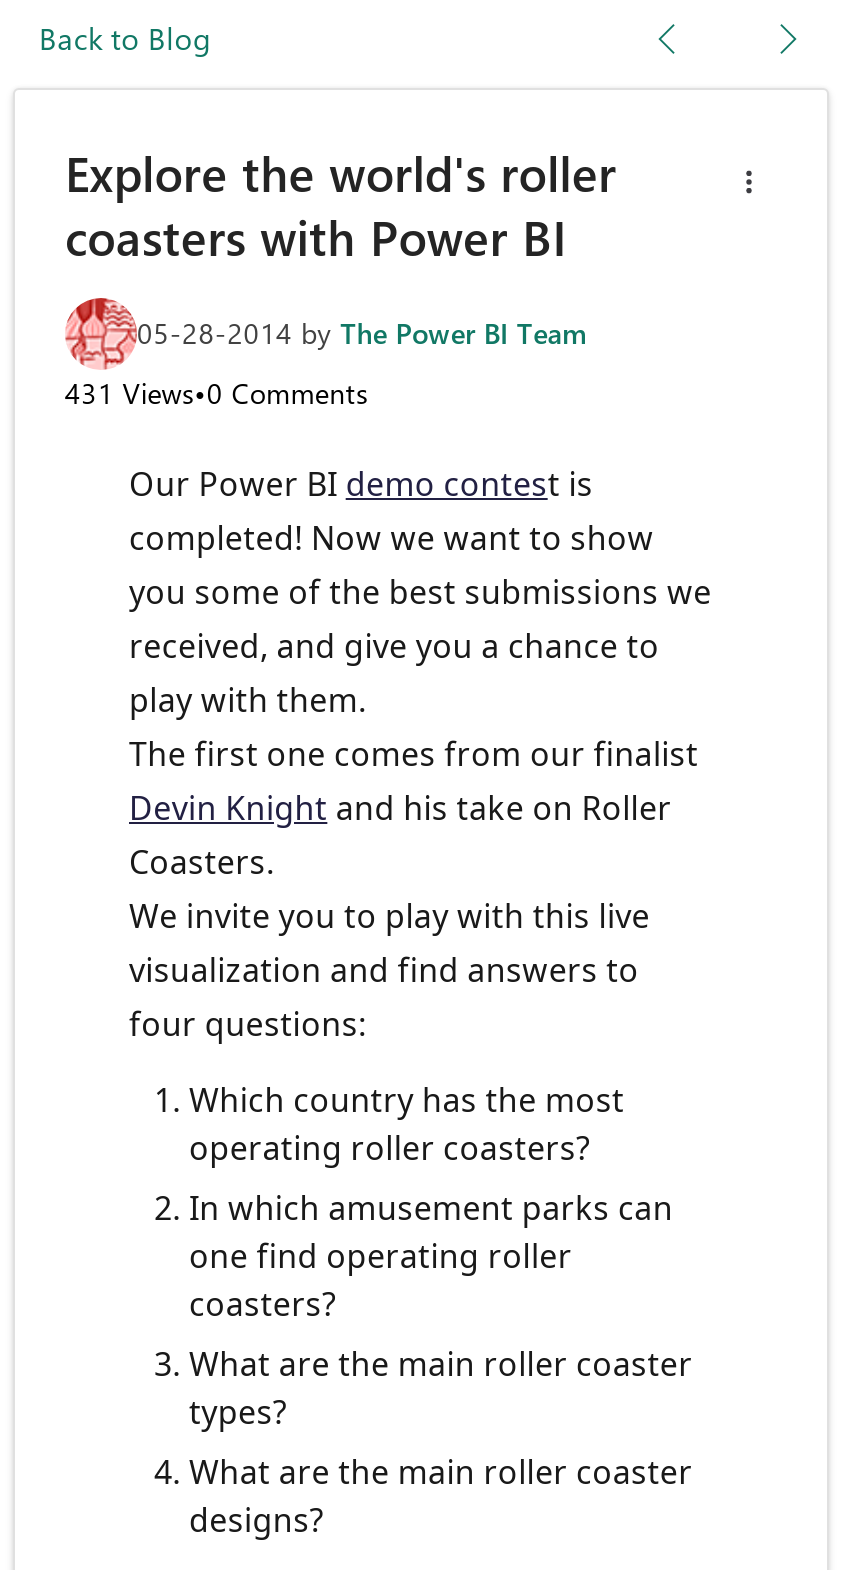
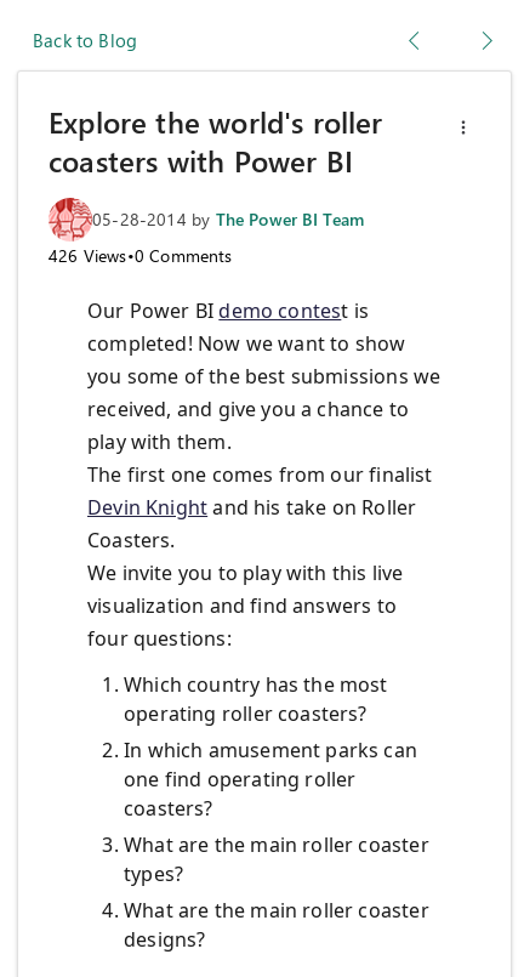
- 431 Views•0 Comments
+ 426 Views•0 Comments
